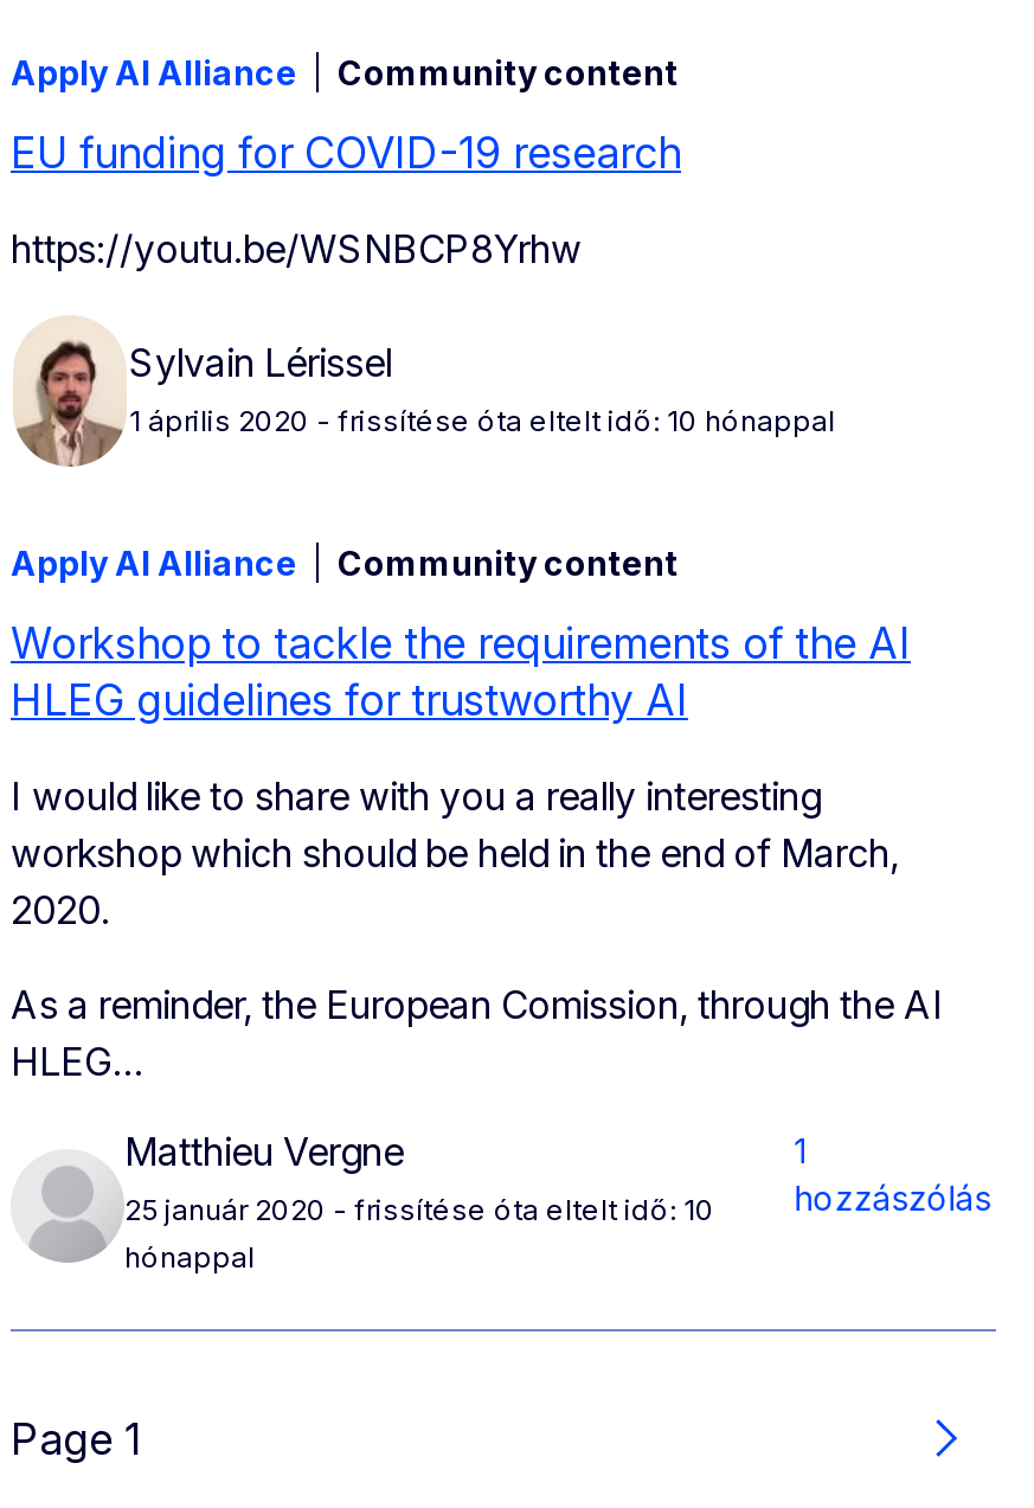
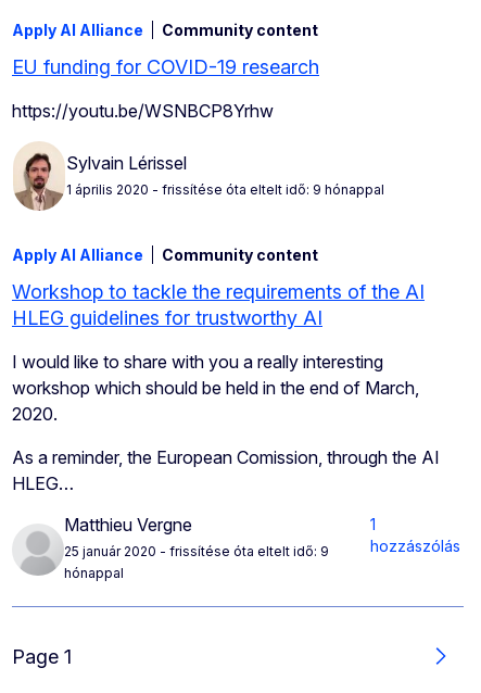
- 1 április 2020 - frissítése óta eltelt idő: 10 hónappal
+ 1 április 2020 - frissítése óta eltelt idő: 9 hónappal

- 25 január 2020 - frissítése óta eltelt idő: 10
+ 25 január 2020 - frissítése óta eltelt idő: 9
